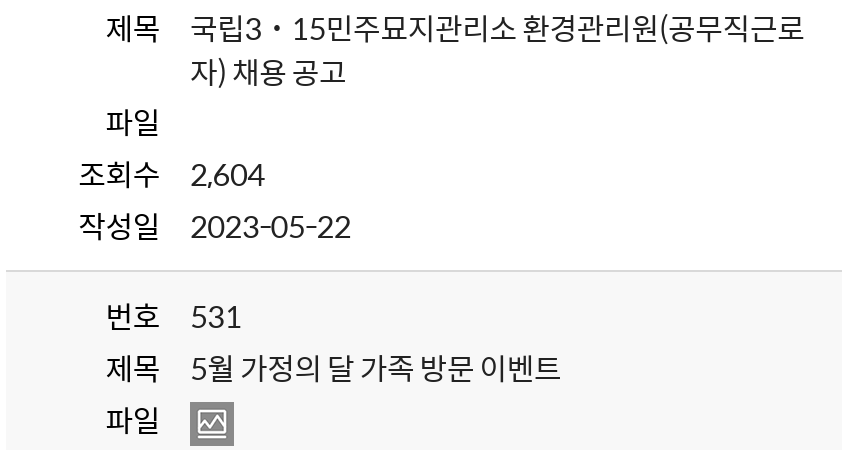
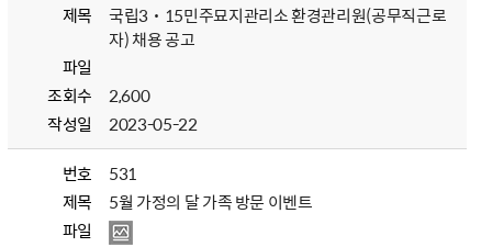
- 조회수 2,604
+ 조회수 2,600
